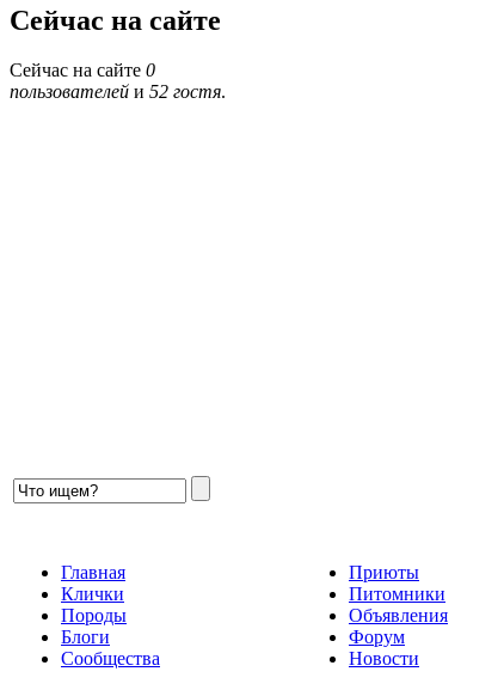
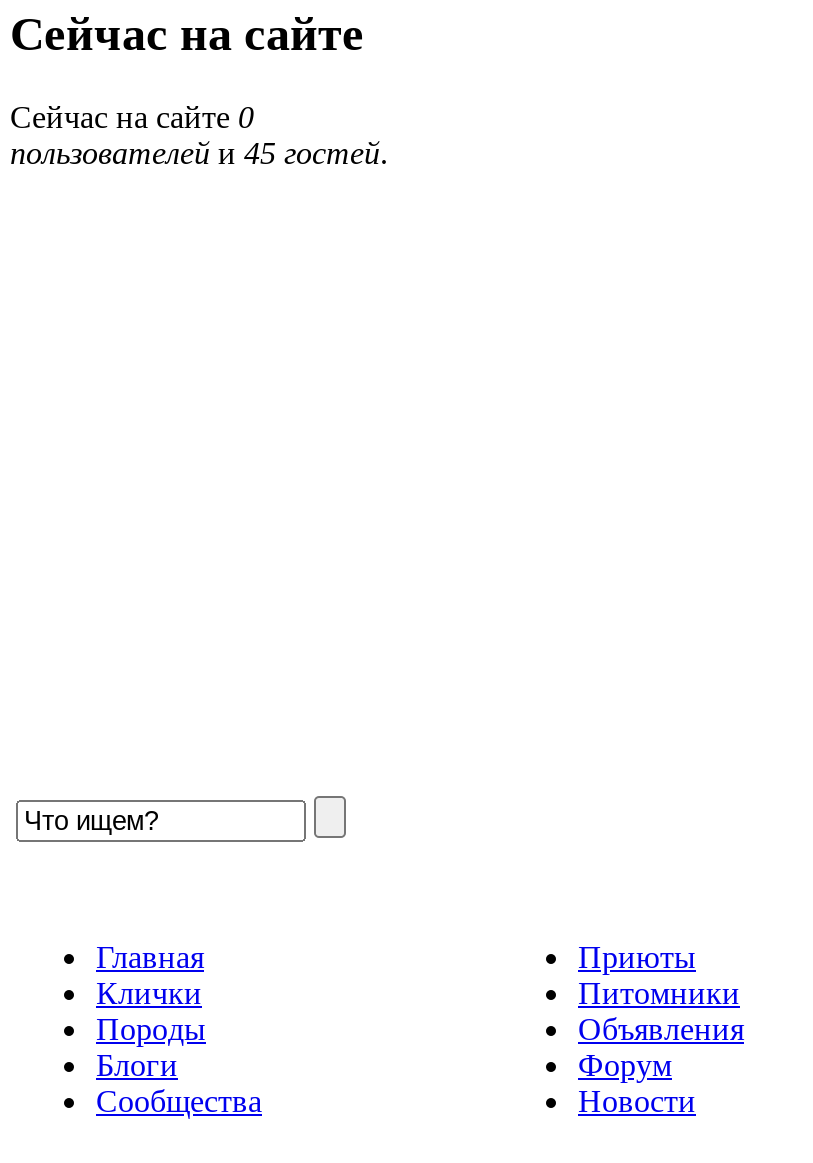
- пользователей и 52 гостя.
+ пользователей и 45 гостей.
